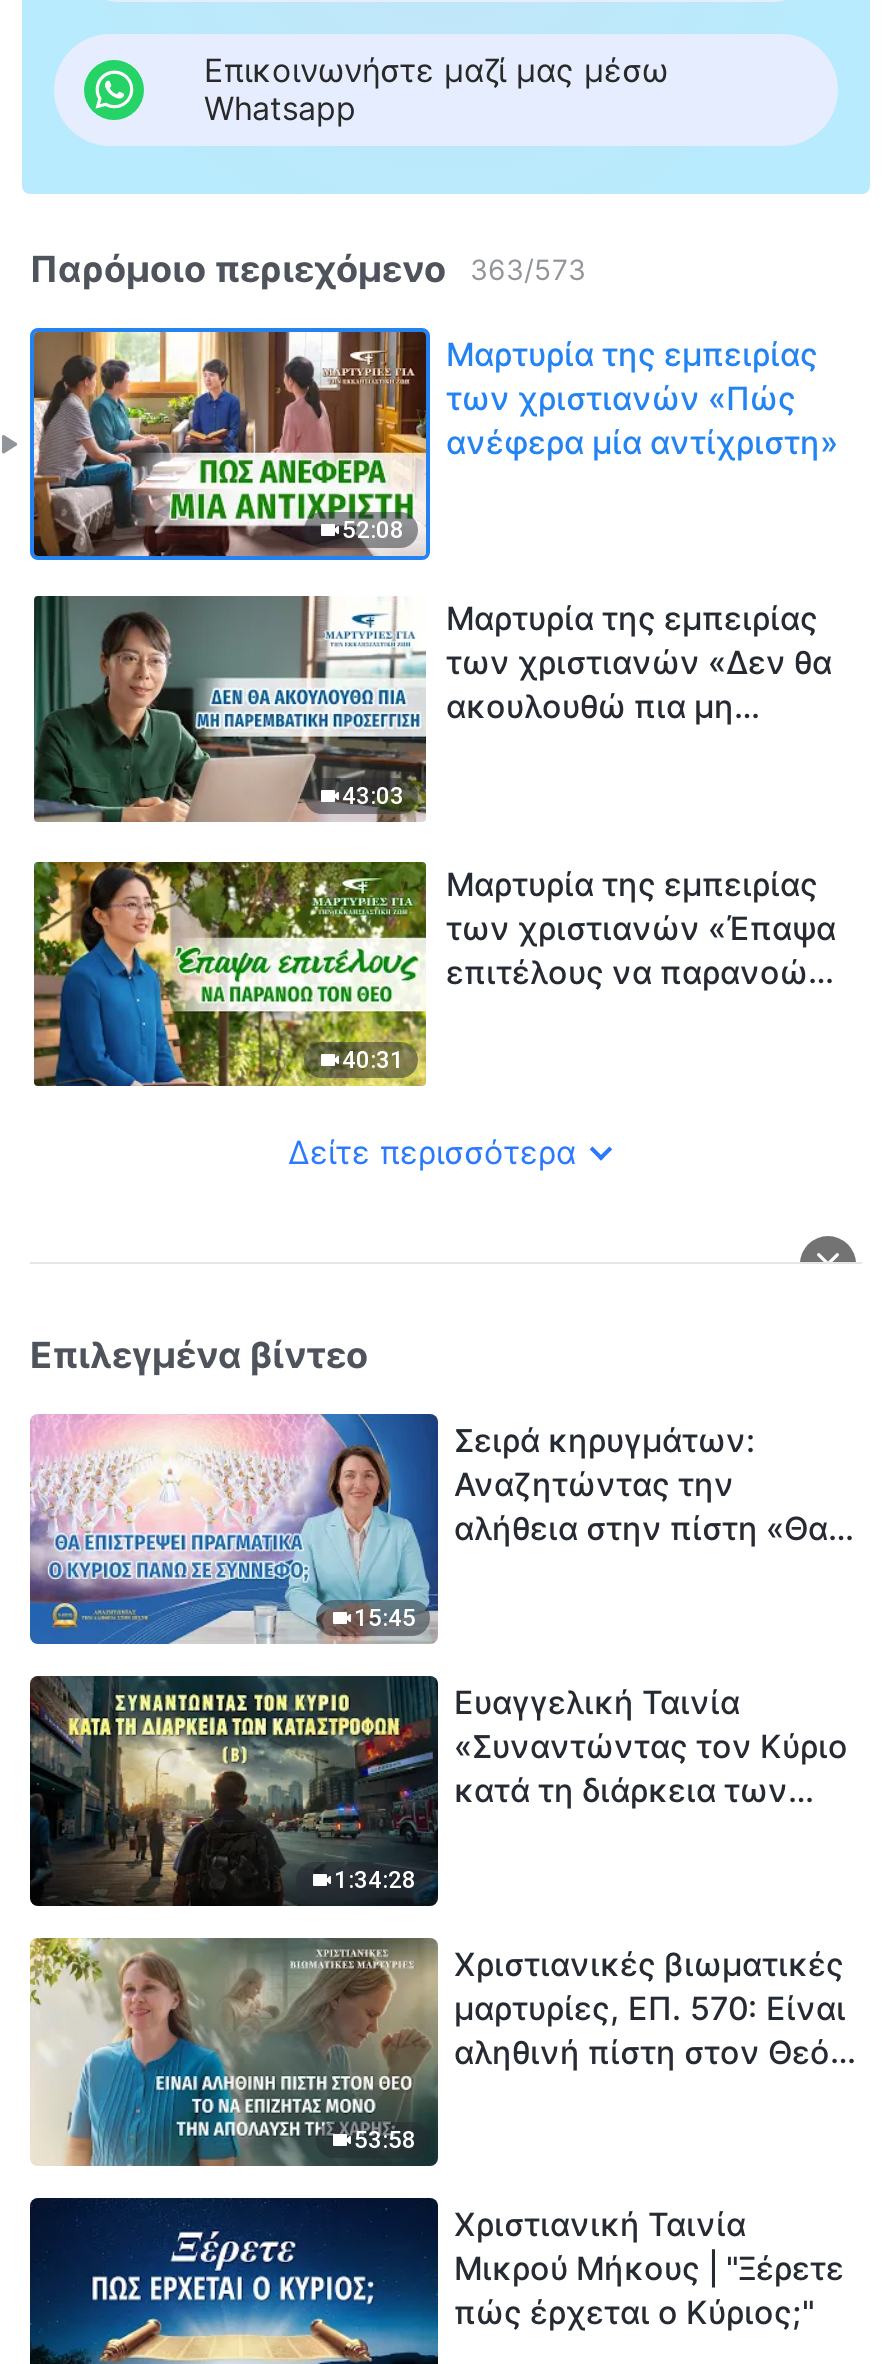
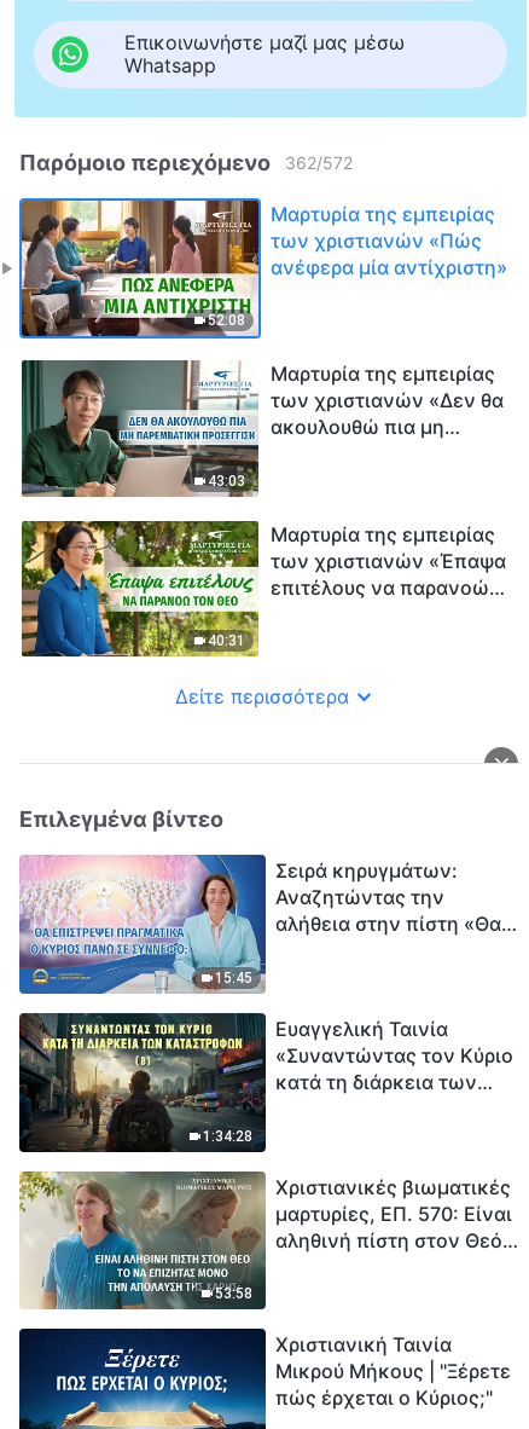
- Παρόμοιο περιεχόμενο 363/573
+ Παρόμοιο περιεχόμενο 362/572
